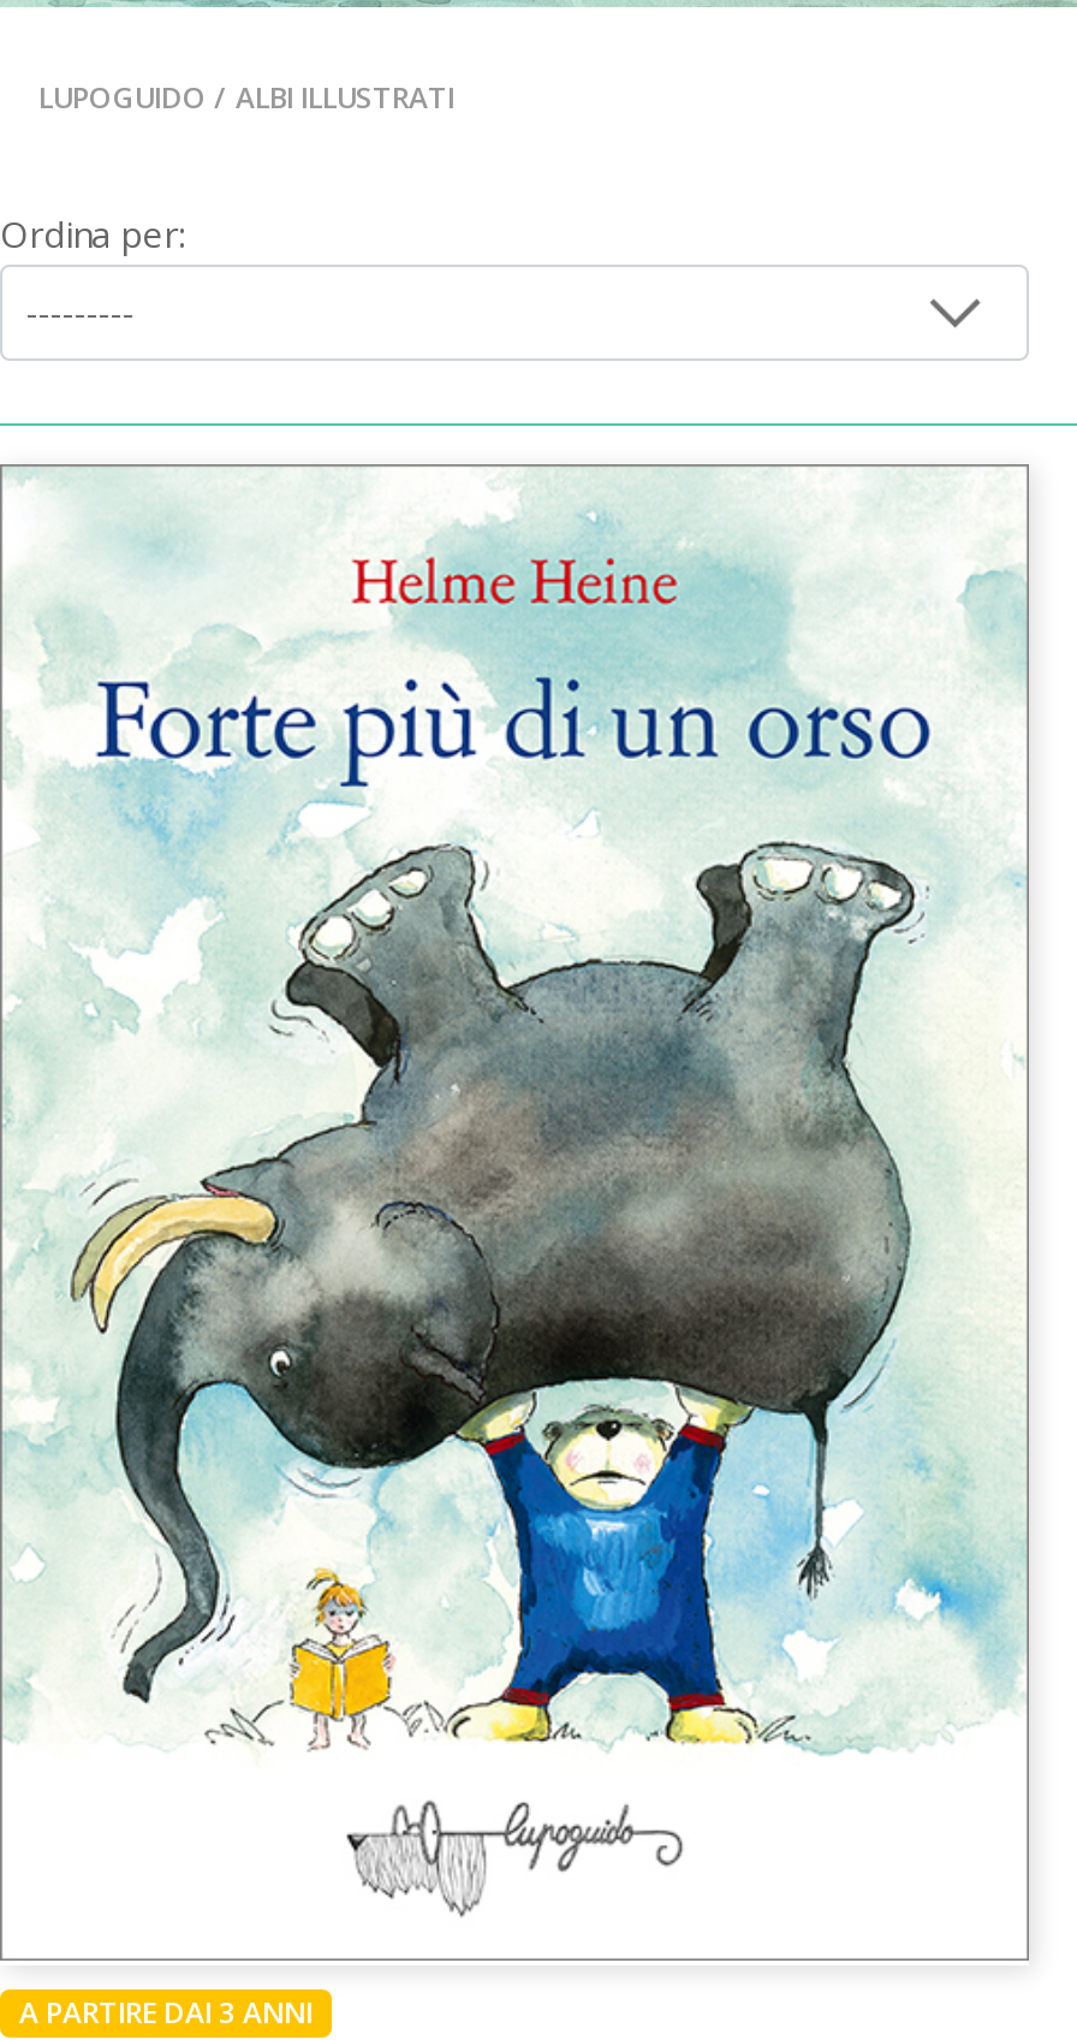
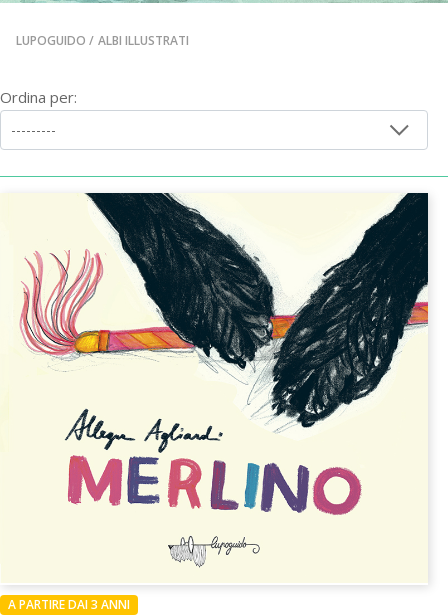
- [image]
+ [image]
